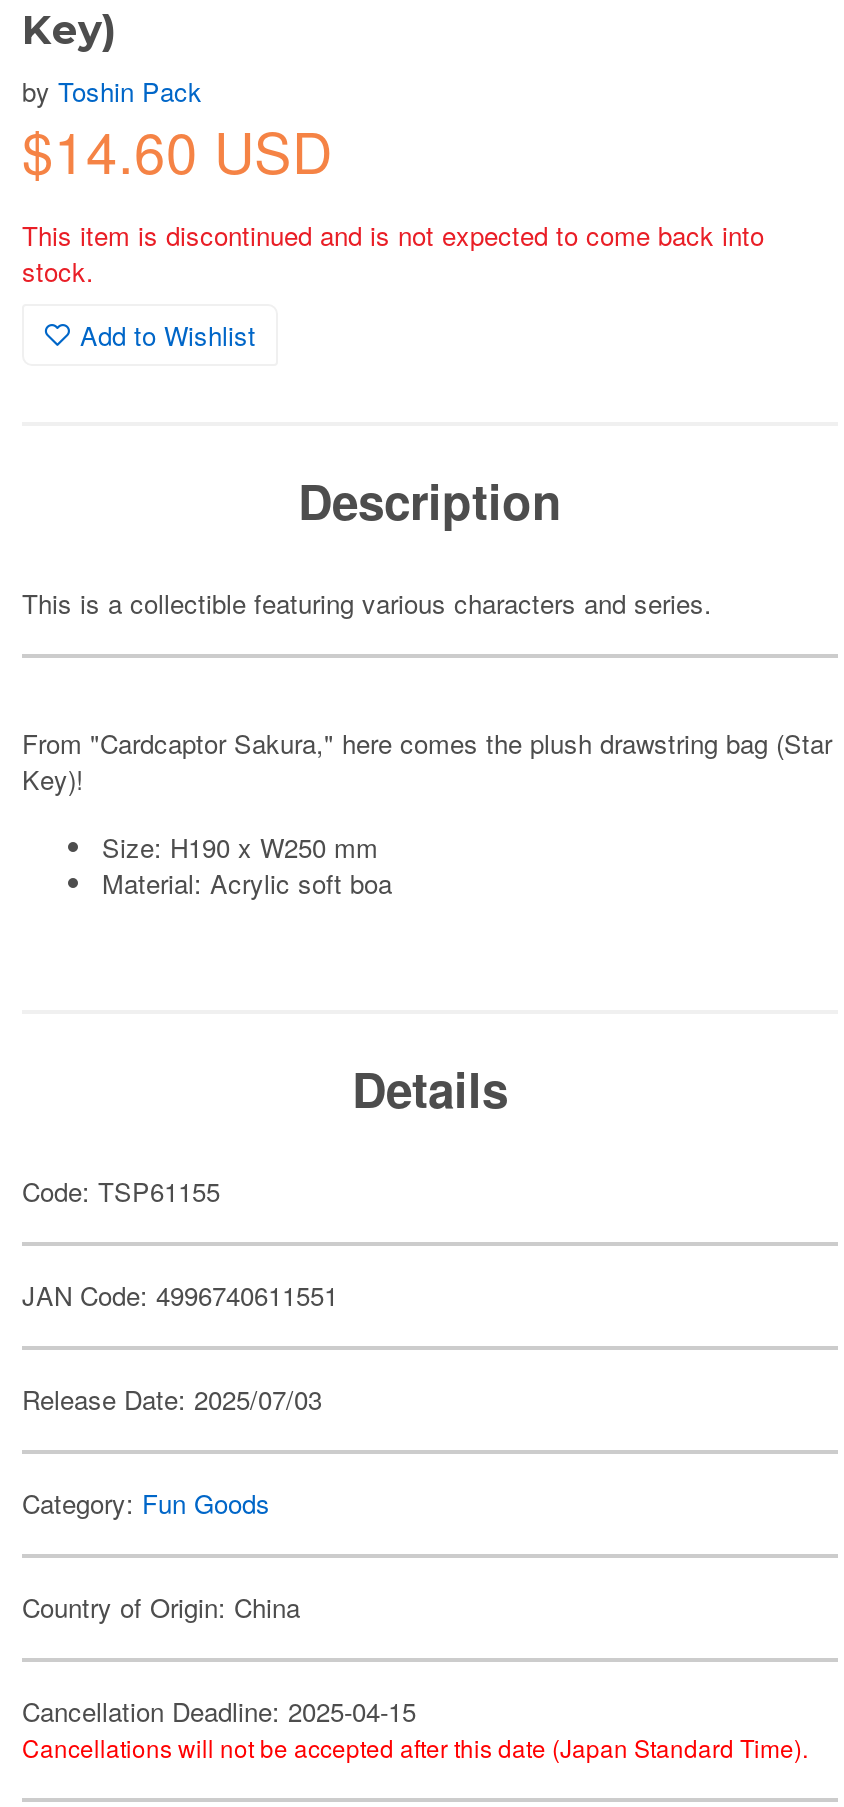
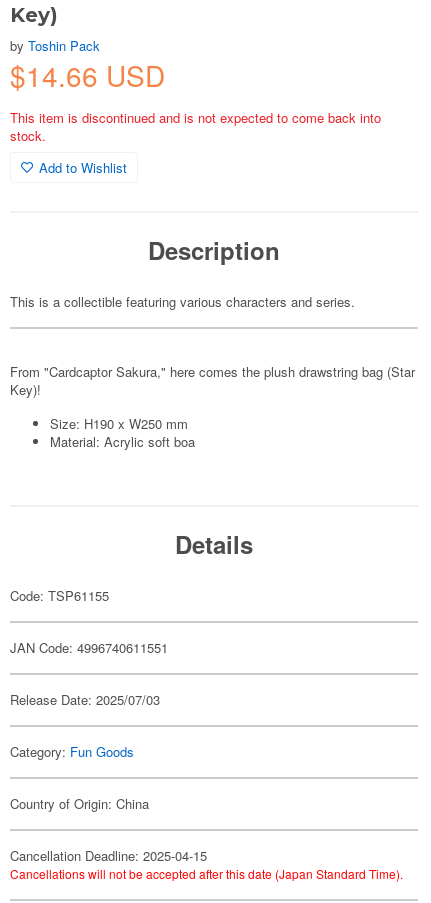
- $14.60 USD
+ $14.66 USD
